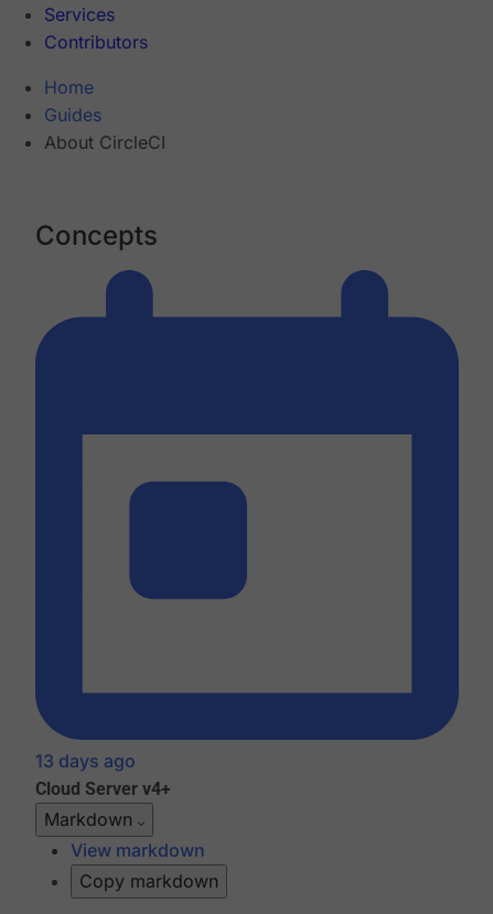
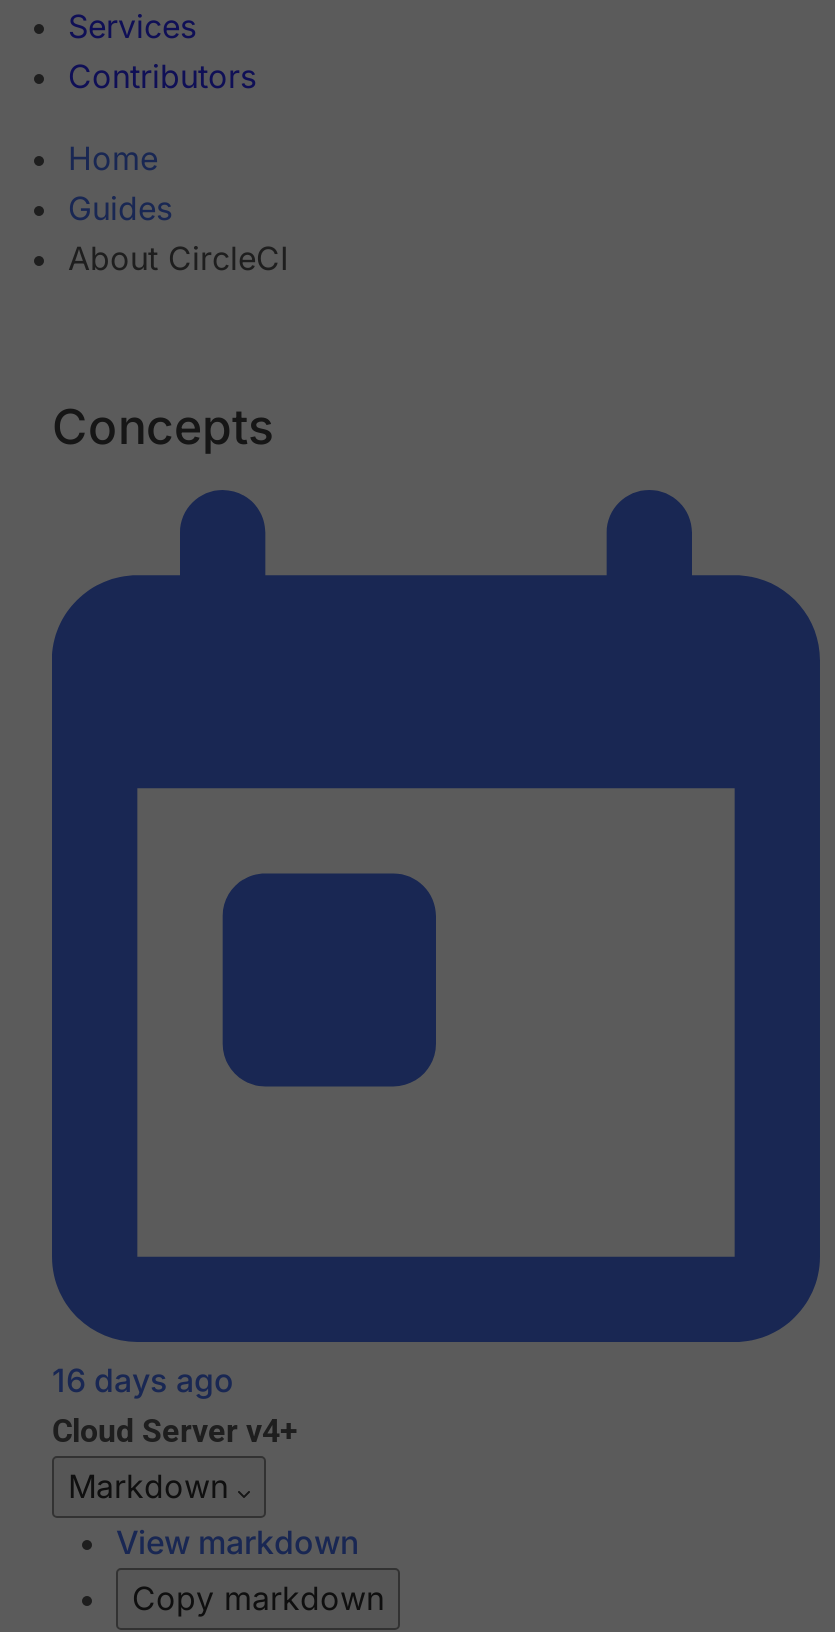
- 13 days ago
+ 16 days ago
